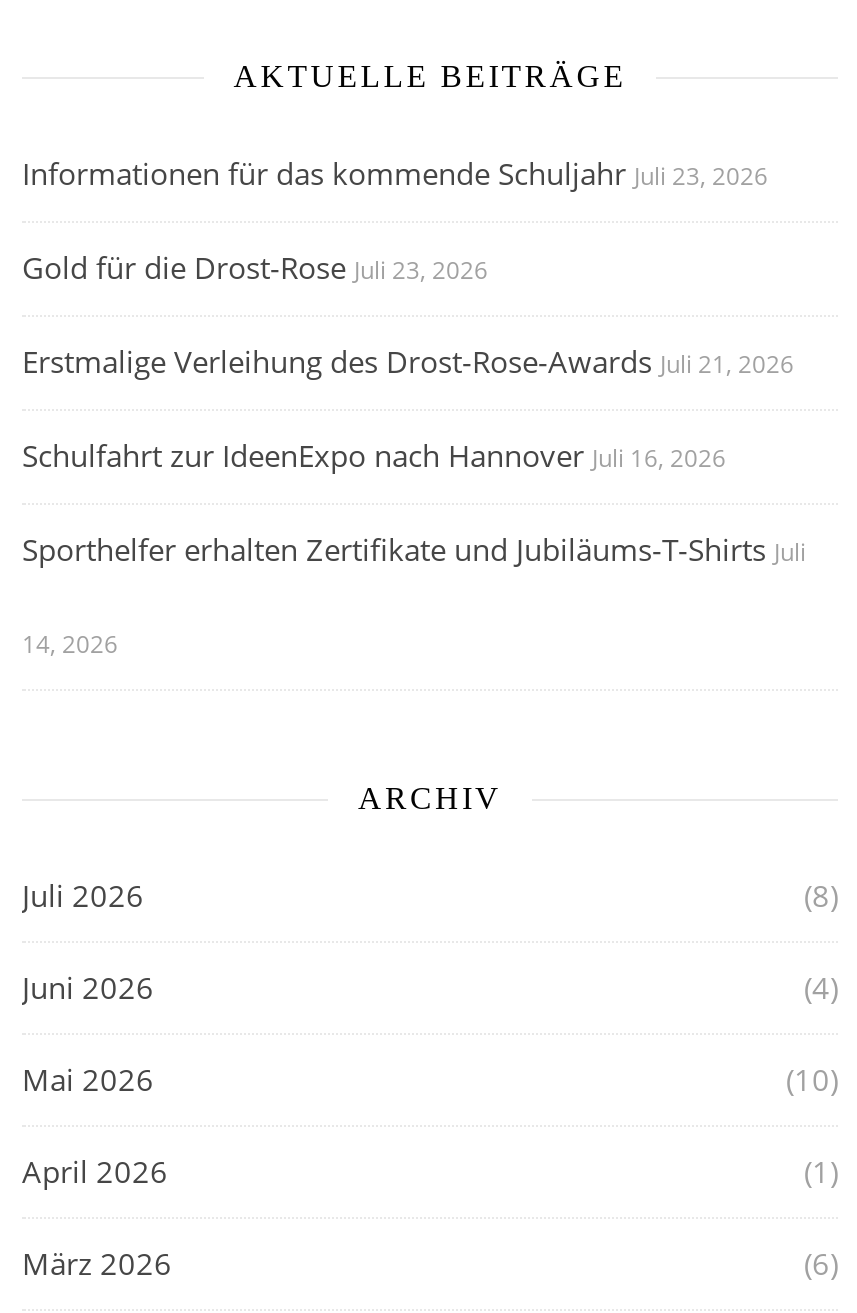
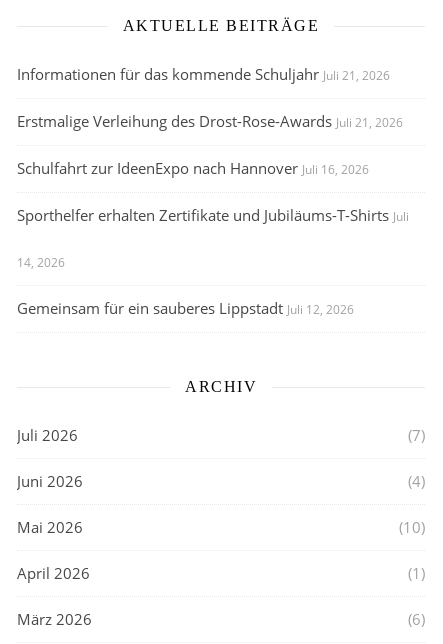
- Informationen für das kommende Schuljahr Juli 23, 2026
- Gold für die Drost-Rose Juli 23, 2026
+ Informationen für das kommende Schuljahr Juli 21, 2026

moved up: Erstmalige Verleihung des Drost-Rose-Awards Juli 21, 2026 | Schulfahrt zur IdeenExpo nach Hannover Juli 16, 2026 | Sporthelfer erhalten Zertifikate und Jubiläums-T-Shirts Juli | 14, 2026

+ Gemeinsam für ein sauberes Lippstadt Juli 12, 2026

- (8)
+ (7)
